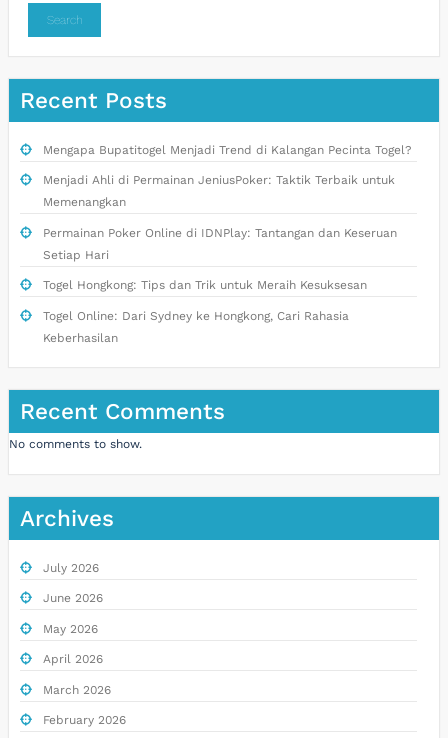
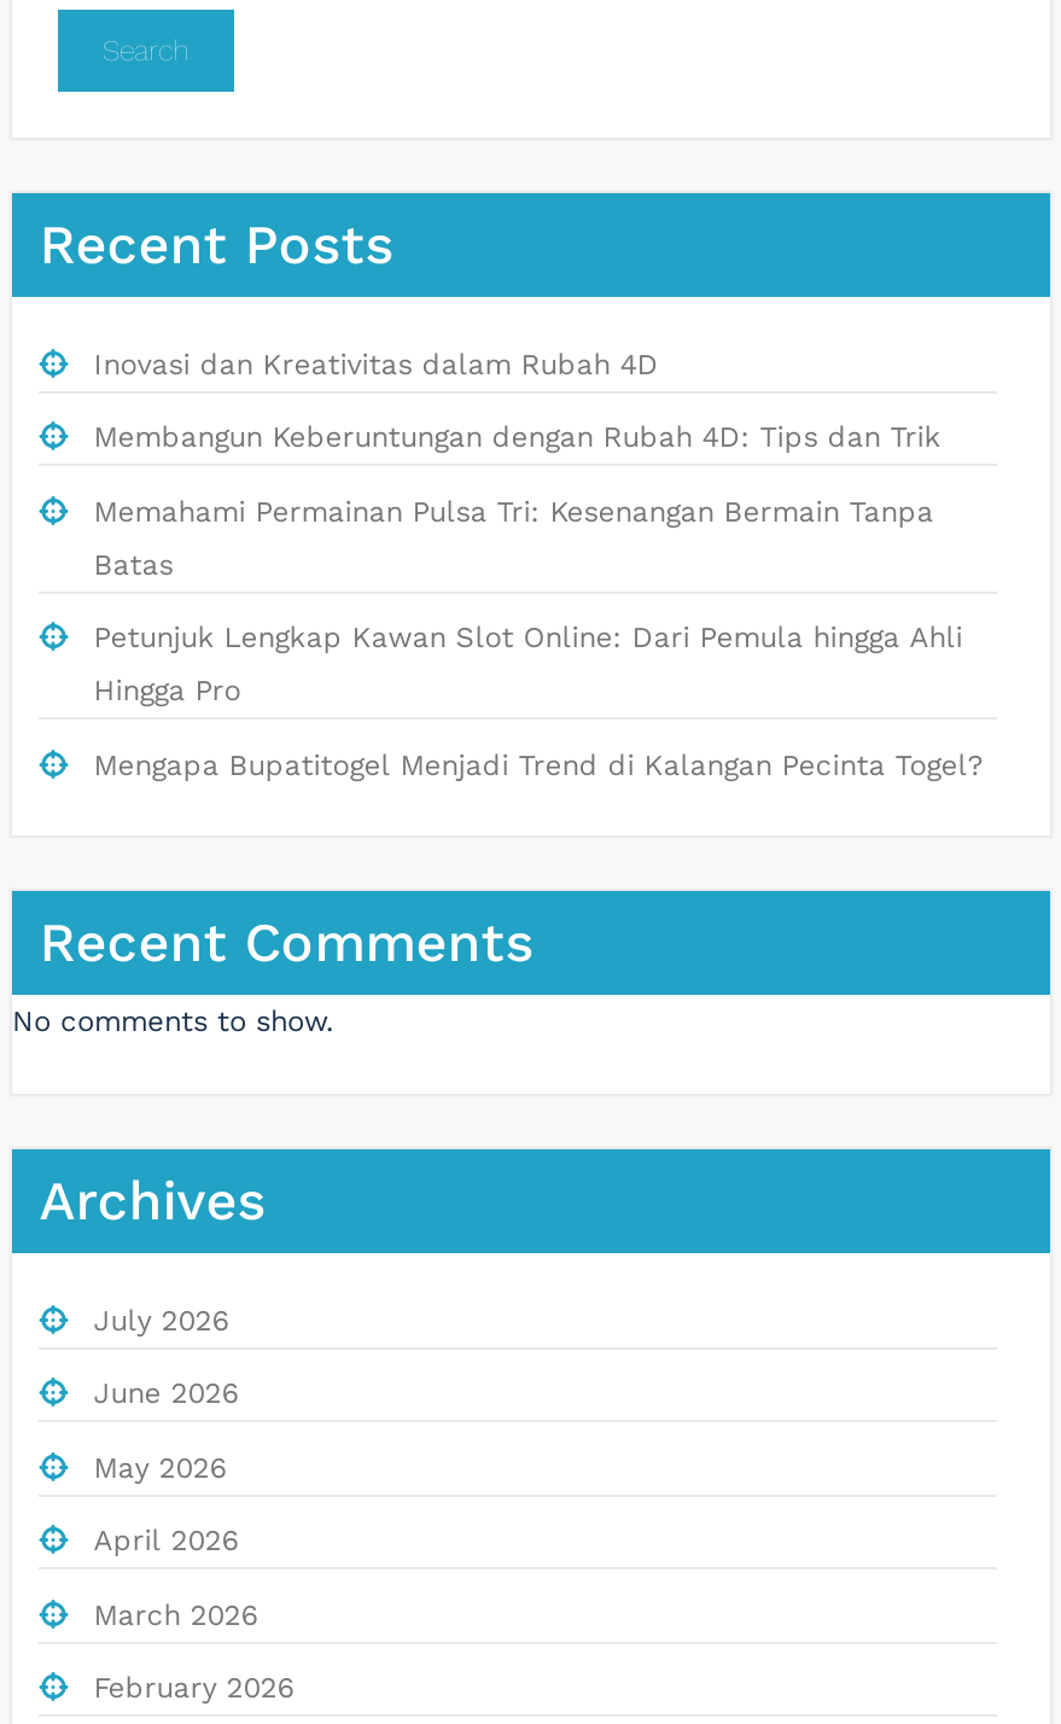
+ Inovasi dan Kreativitas dalam Rubah 4D
+ Membangun Keberuntungan dengan Rubah 4D: Tips dan Trik
+ Memahami Permainan Pulsa Tri: Kesenangan Bermain Tanpa
+ Batas
+ Petunjuk Lengkap Kawan Slot Online: Dari Pemula hingga Ahli
+ Hingga Pro

moved down: Mengapa Bupatitogel Menjadi Trend di Kalangan Pecinta Togel?

- Menjadi Ahli di Permainan JeniusPoker: Taktik Terbaik untuk
- Memenangkan
- Permainan Poker Online di IDNPlay: Tantangan dan Keseruan
- Setiap Hari
- Togel Hongkong: Tips dan Trik untuk Meraih Kesuksesan
- Togel Online: Dari Sydney ke Hongkong, Cari Rahasia
- Keberhasilan
